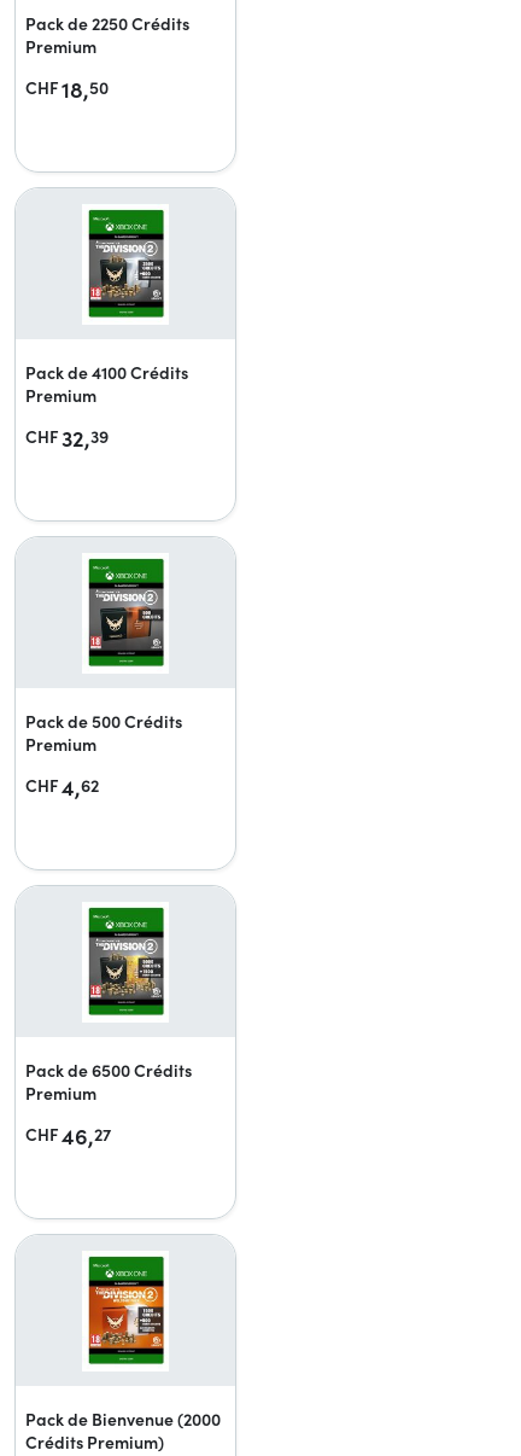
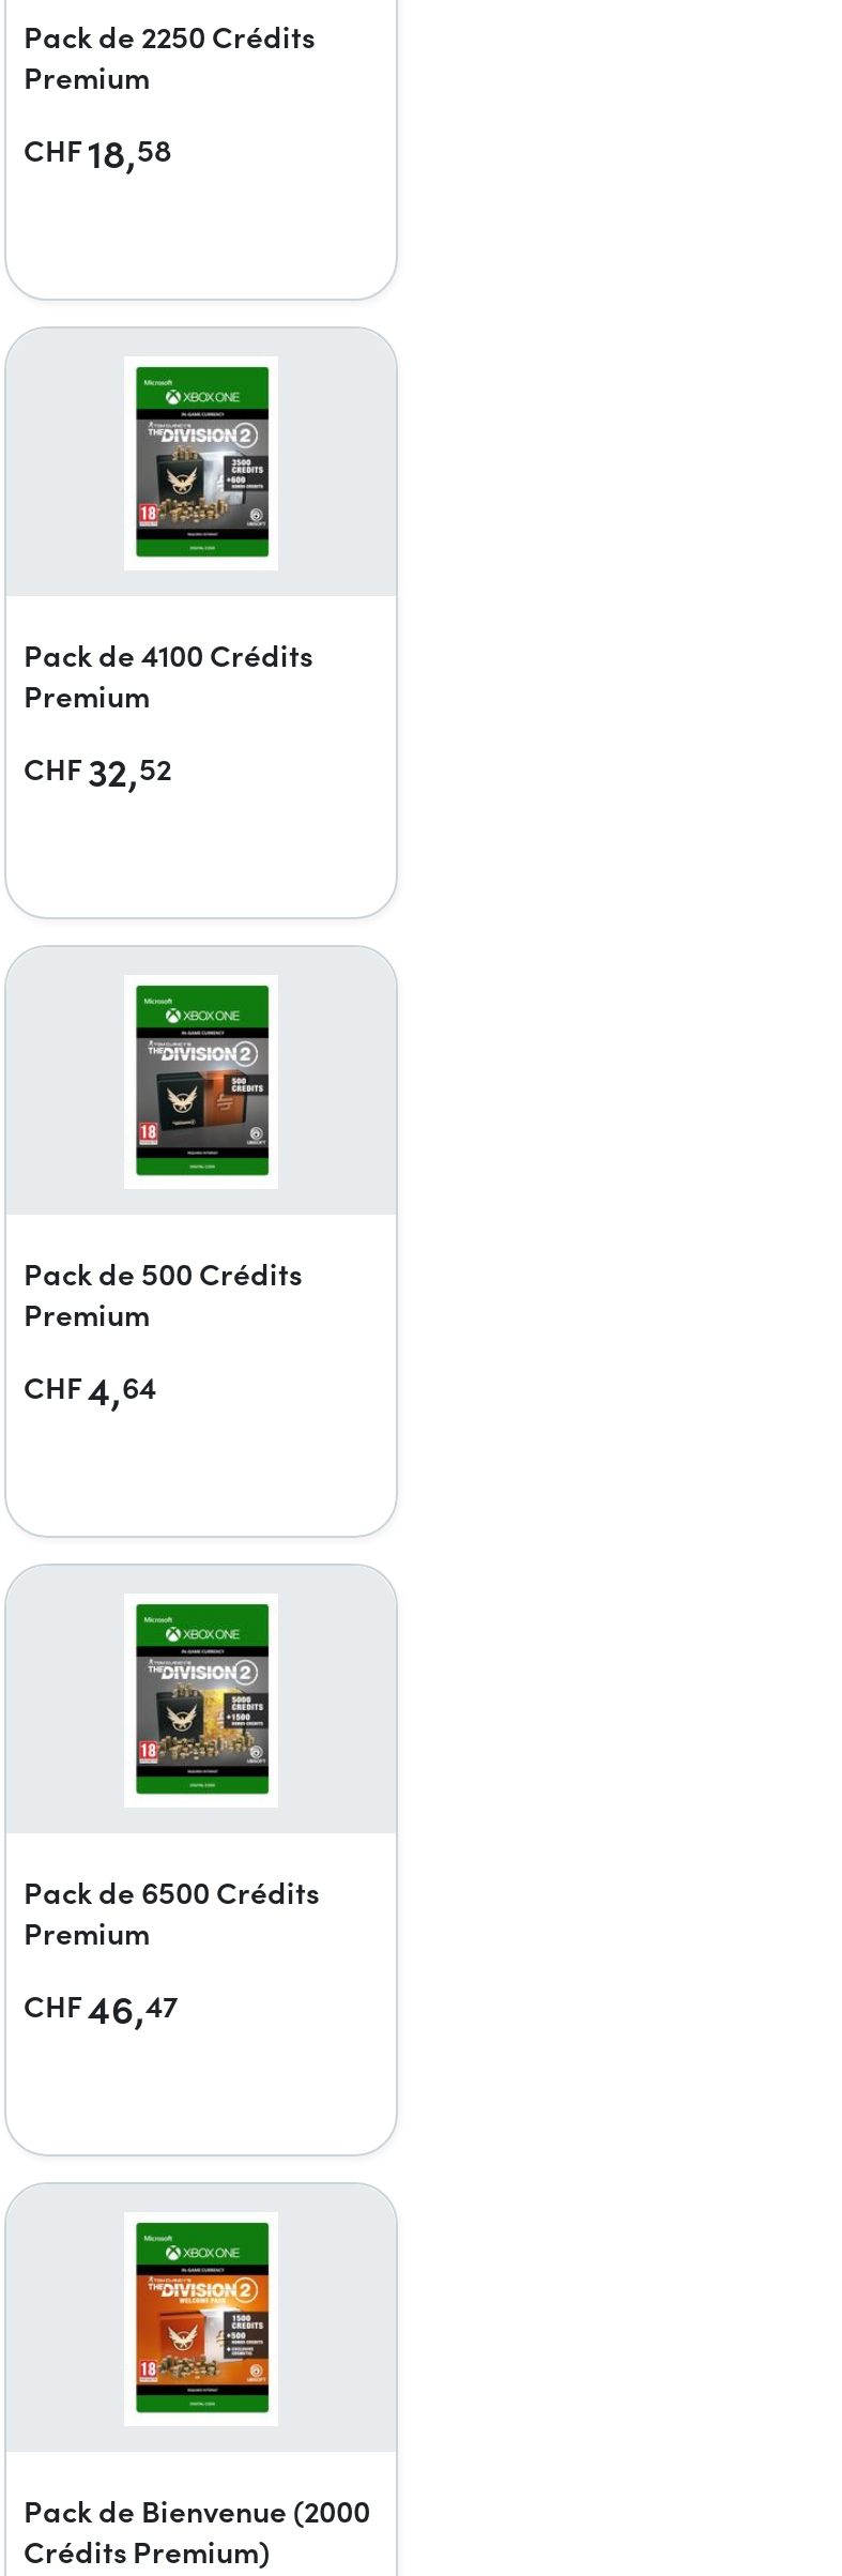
- CHF 18,50
+ CHF 18,58

- CHF 32,39
+ CHF 32,52

- CHF 4,62
+ CHF 4,64

- CHF 46,27
+ CHF 46,47
